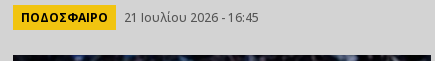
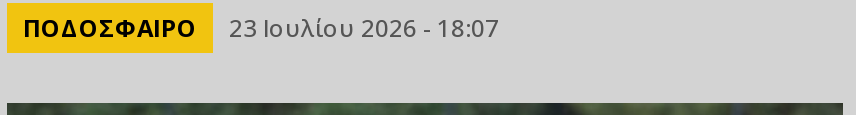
- ΠΟΔΟΣΦΑΙΡΟ 21 Ιουλίου 2026 - 16:45
+ ΠΟΔΟΣΦΑΙΡΟ 23 Ιουλίου 2026 - 18:07
